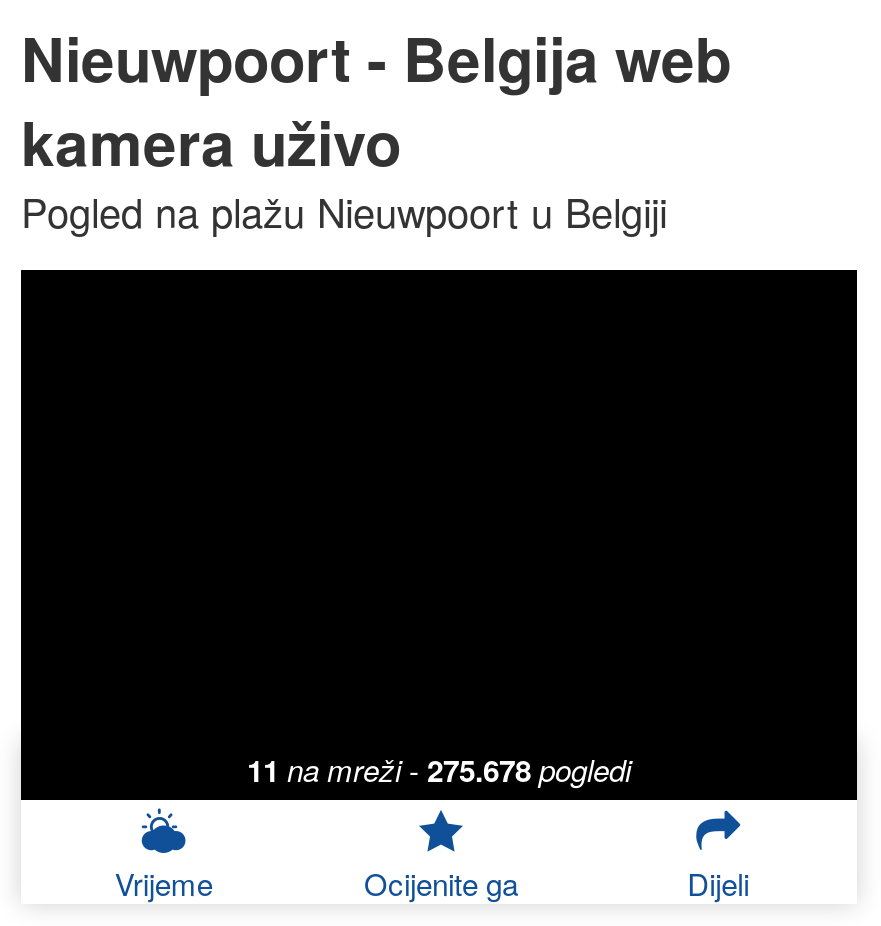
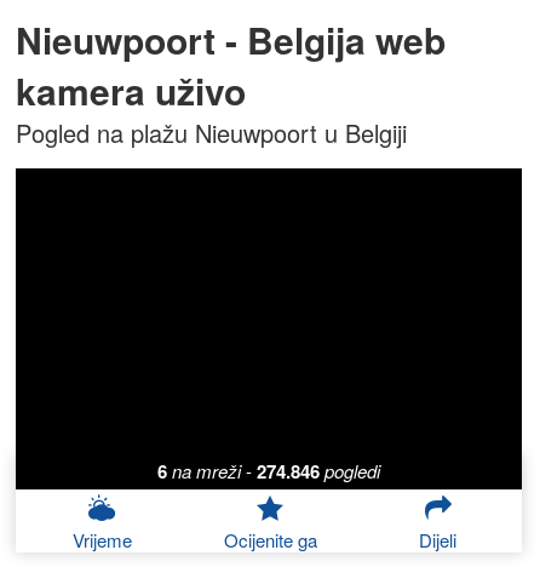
- 11 na mreži - 275.678 pogledi
+ 6 na mreži - 274.846 pogledi
